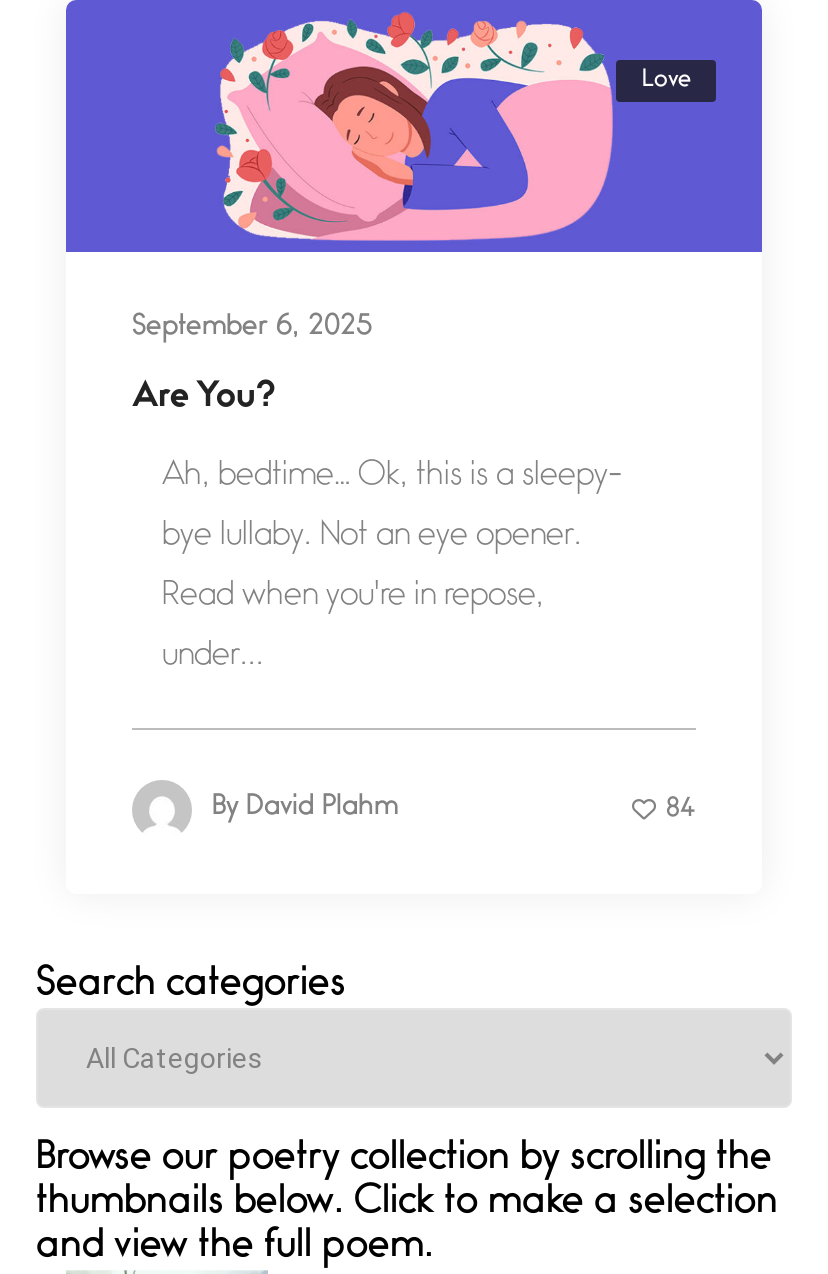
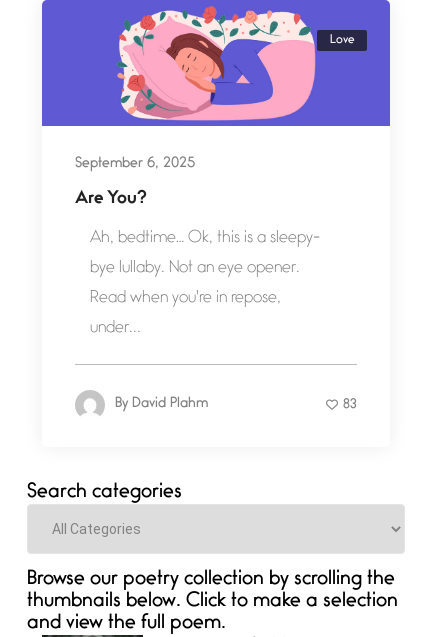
- 84
+ 83
